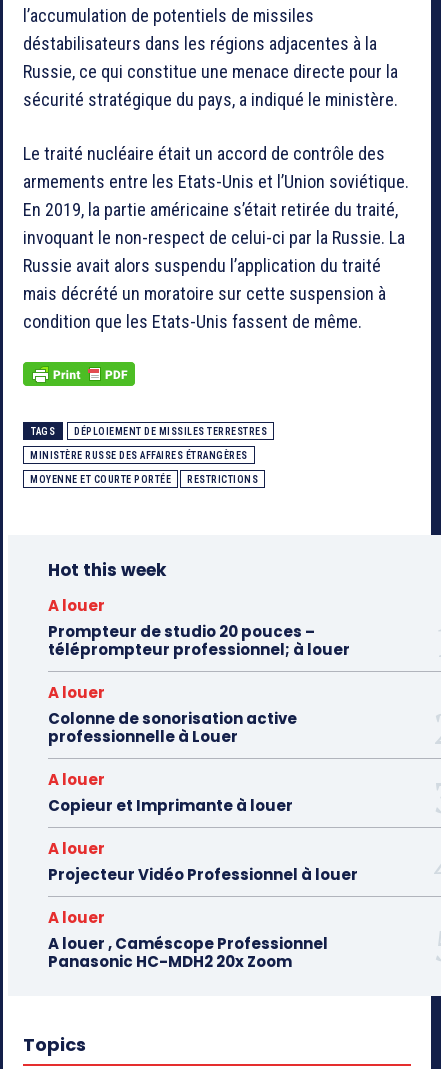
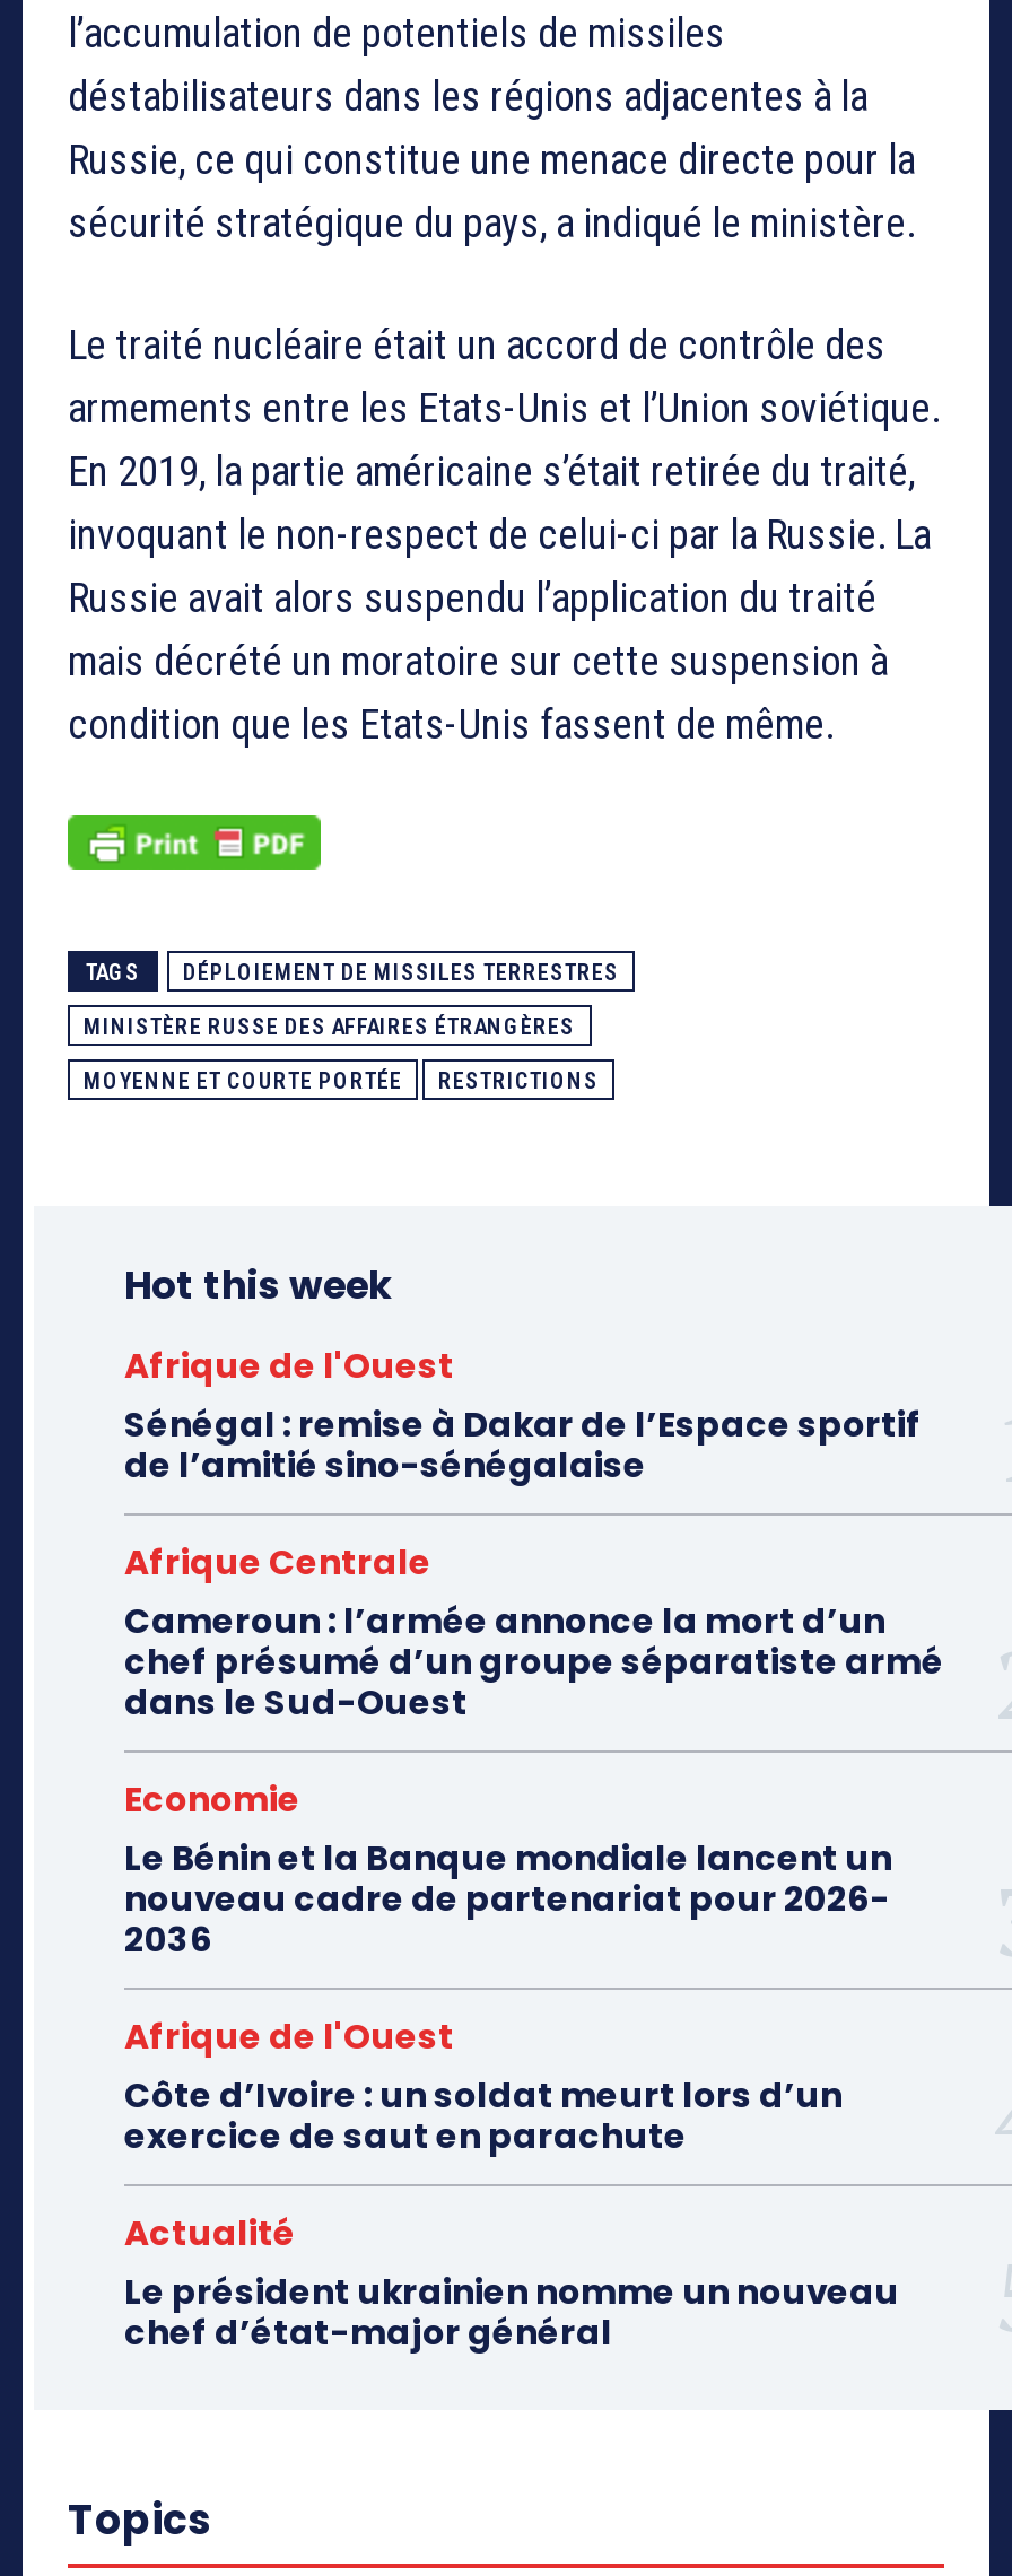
- A louer
- Prompteur de studio 20 pouces –
- téléprompteur professionnel; à louer
+ Afrique de l'Ouest
+ Sénégal : remise à Dakar de l’Espace sportif
+ de l’amitié sino-sénégalaise

- A louer
- Colonne de sonorisation active
- professionnelle à Louer
+ Afrique Centrale
+ Cameroun : l’armée annonce la mort d’un
+ chef présumé d’un groupe séparatiste armé
+ dans le Sud-Ouest

- A louer
- Copieur et Imprimante à louer
+ Economie
+ Le Bénin et la Banque mondiale lancent un
+ nouveau cadre de partenariat pour 2026-
+ 2036

- A louer
- Projecteur Vidéo Professionnel à louer
+ Afrique de l'Ouest
+ Côte d’Ivoire : un soldat meurt lors d’un
+ exercice de saut en parachute

- A louer
- A louer , Caméscope Professionnel
- Panasonic HC-MDH2 20x Zoom
+ Actualité
+ Le président ukrainien nomme un nouveau
+ chef d’état-major général
